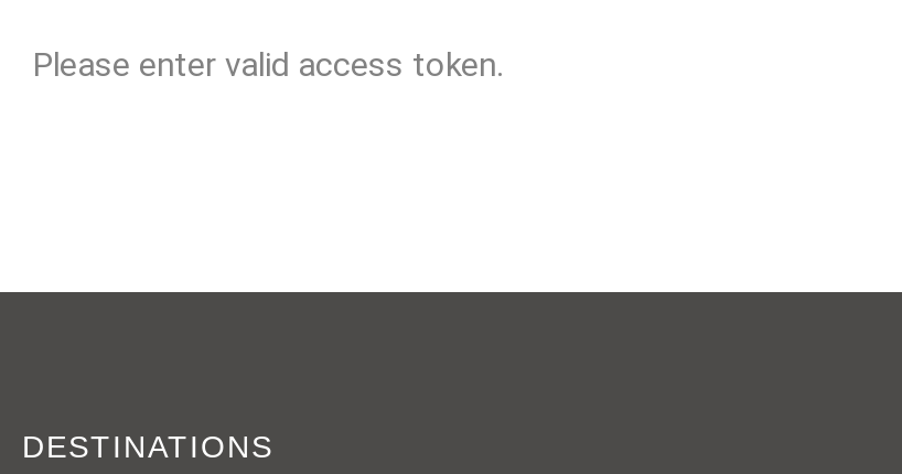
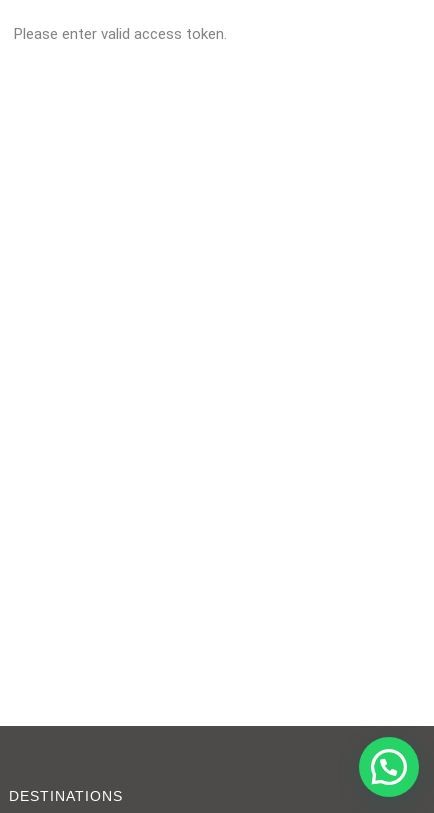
+ [image]
